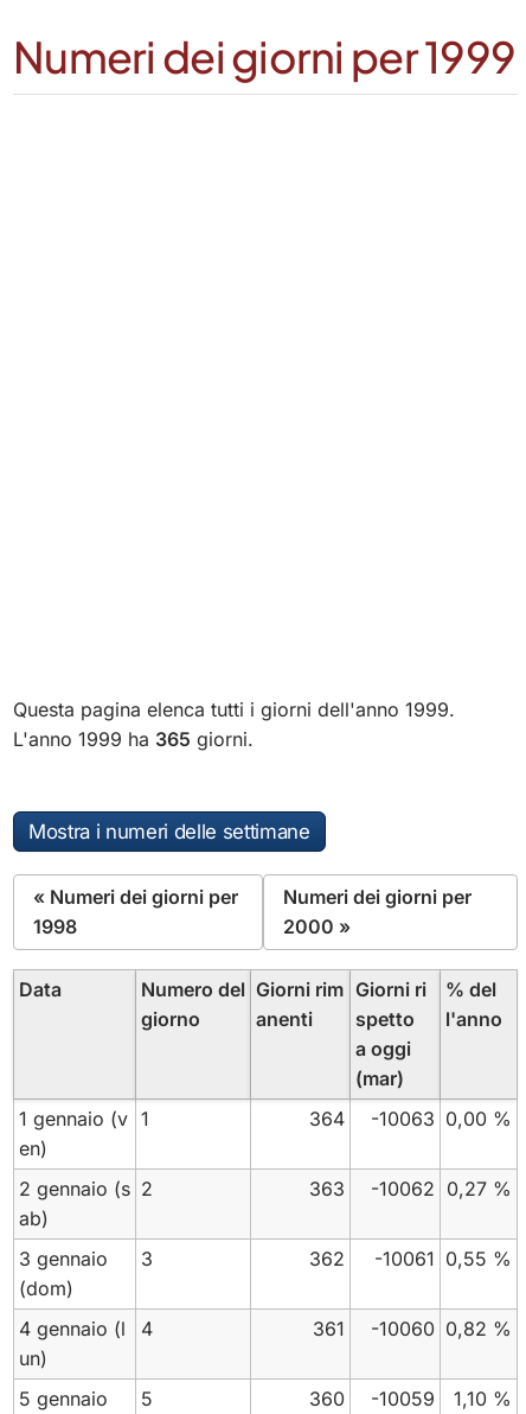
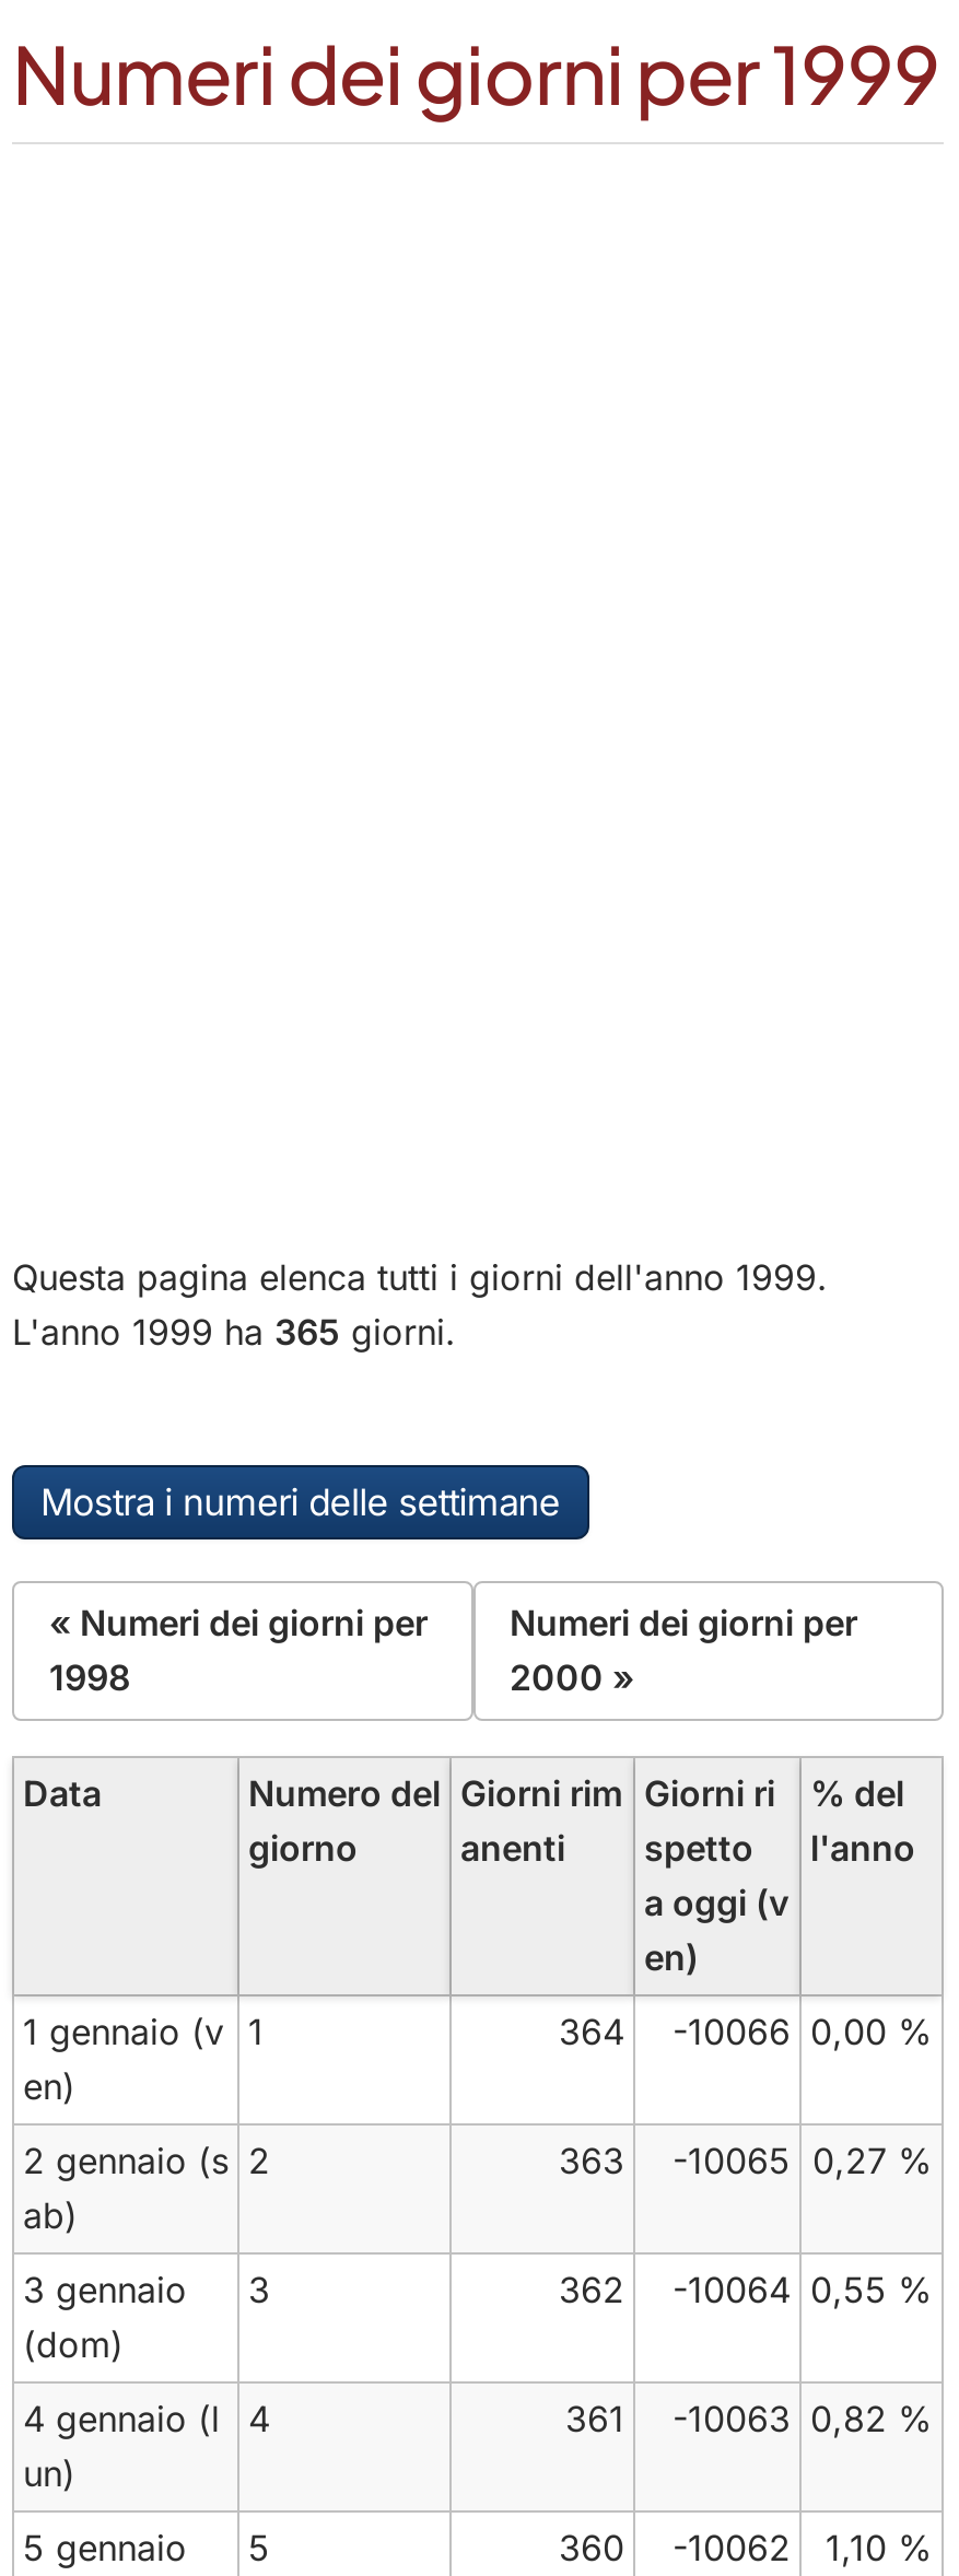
- a oggi
- (mar)
+ a oggi (v
+ en)

- 364 -10063 0,00 %
+ 364 -10066 0,00 %

- 363 -10062 0,27 %
+ 363 -10065 0,27 %

- 362 -10061 0,55 %
+ 362 -10064 0,55 %

- 361 -10060 0,82 %
+ 361 -10063 0,82 %

- 360 -10059 1,10 %
+ 360 -10062 1,10 %
